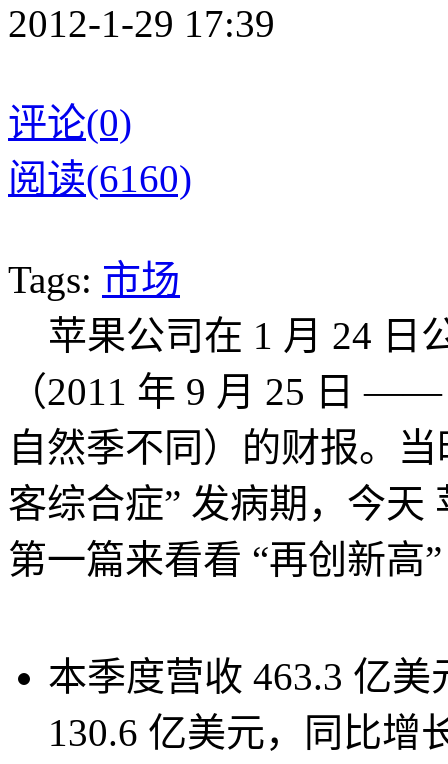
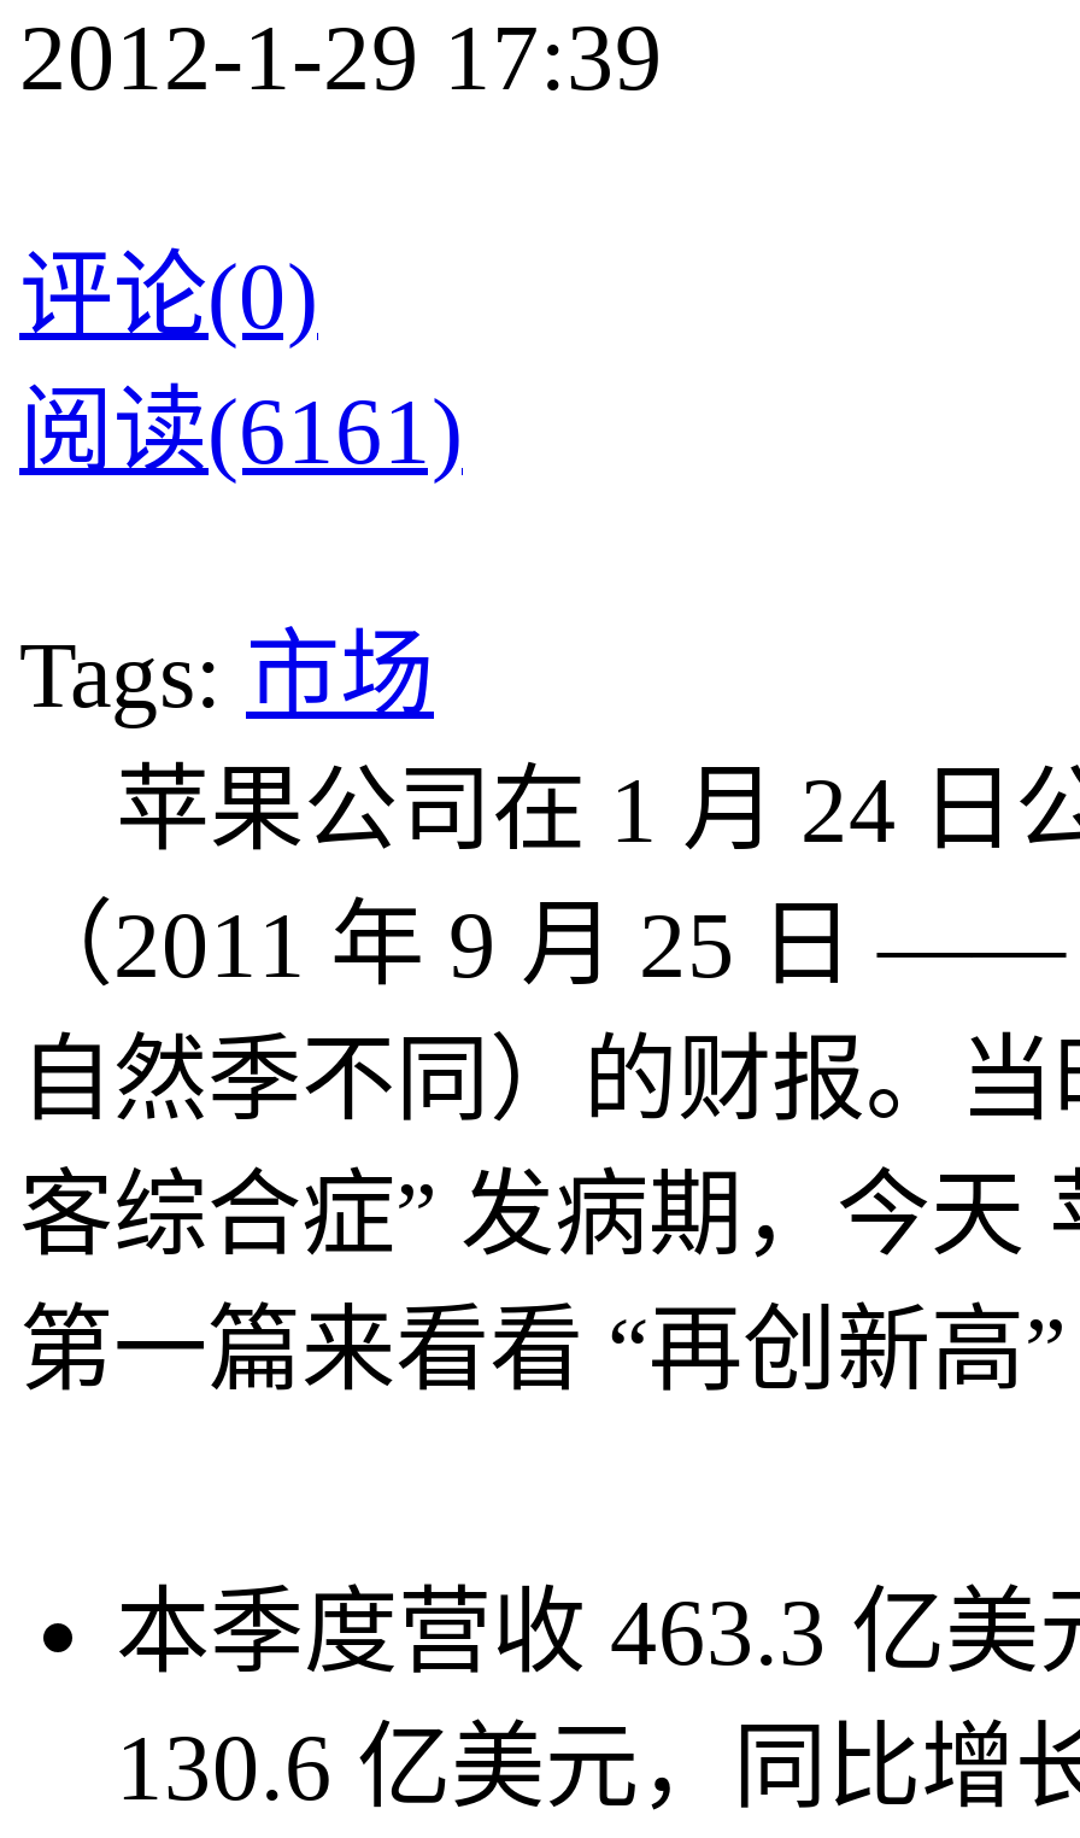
- 阅读(6160)
+ 阅读(6161)
